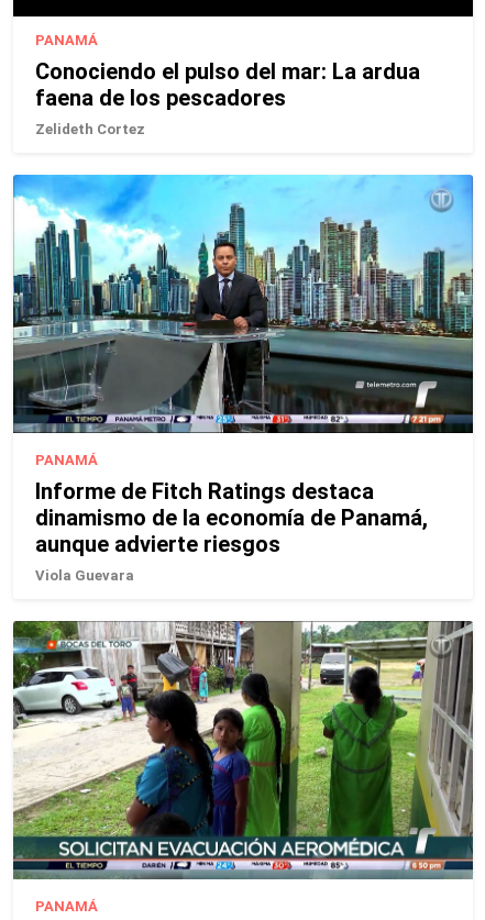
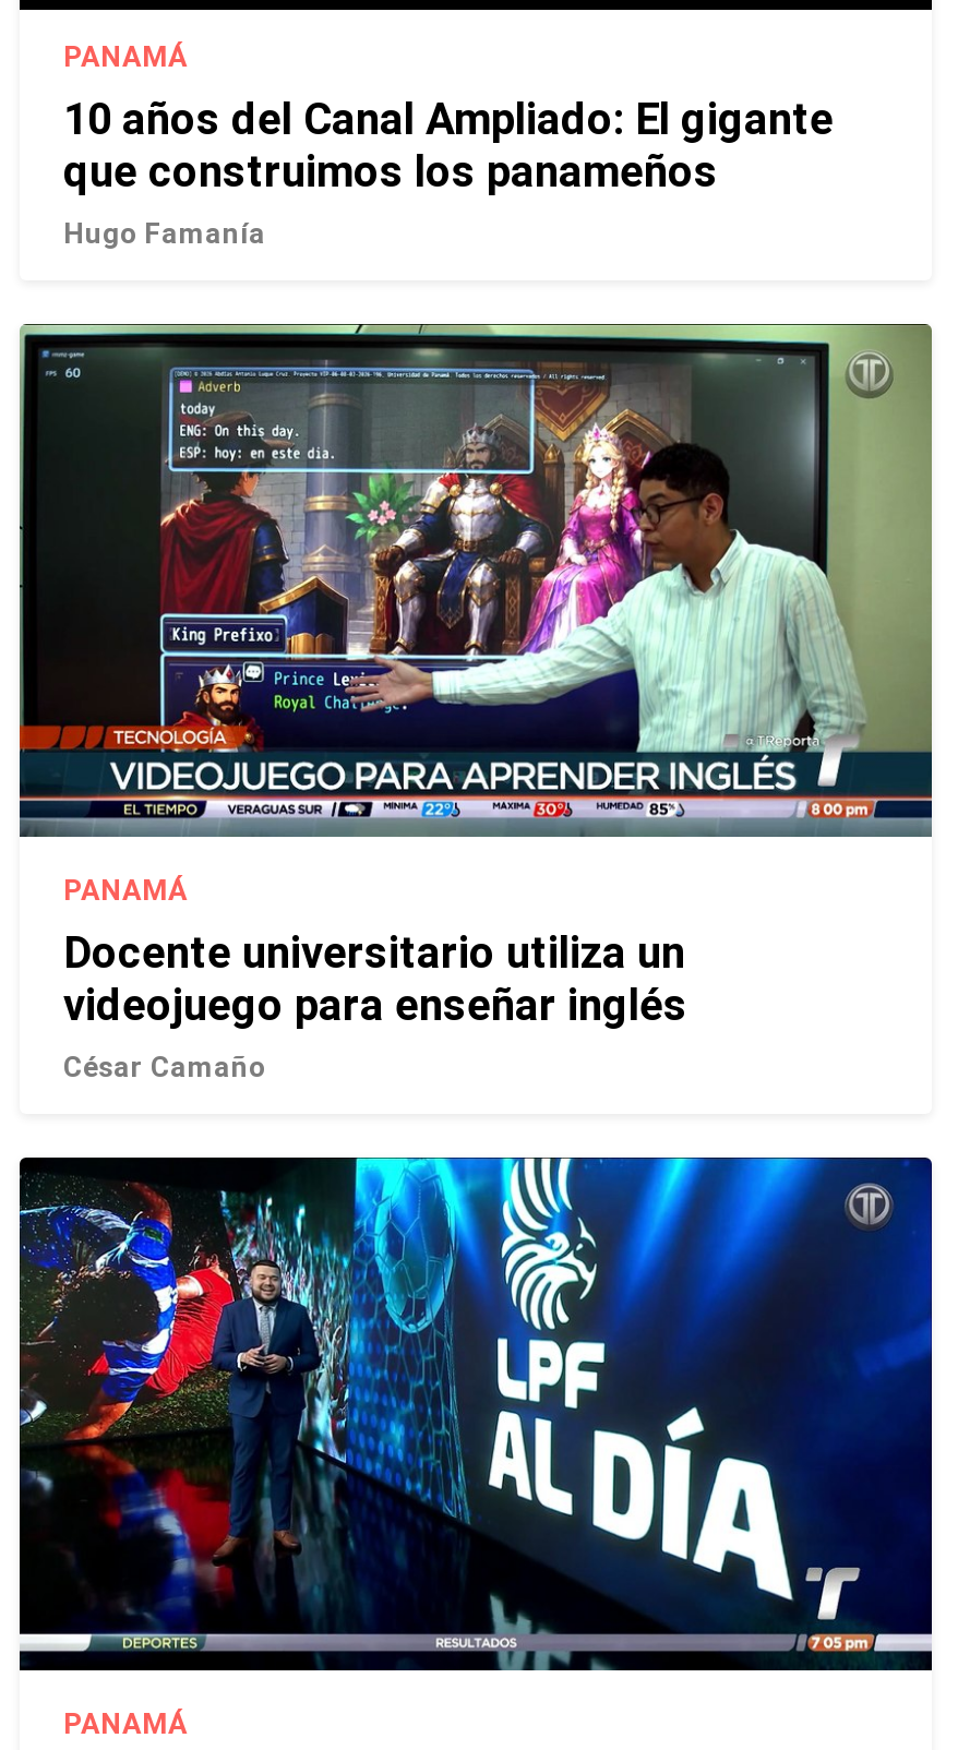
- Conociendo el pulso del mar: La ardua
- faena de los pescadores
- Zelideth Cortez
+ 10 años del Canal Ampliado: El gigante
+ que construimos los panameños
+ Hugo Famanía

- [image]
- Informe de Fitch Ratings destaca
- dinamismo de la economía de Panamá,
- aunque advierte riesgos
- Viola Guevara
+ [image]
+ Docente universitario utiliza un
+ videojuego para enseñar inglés
+ César Camaño

- [image]
+ [image]
